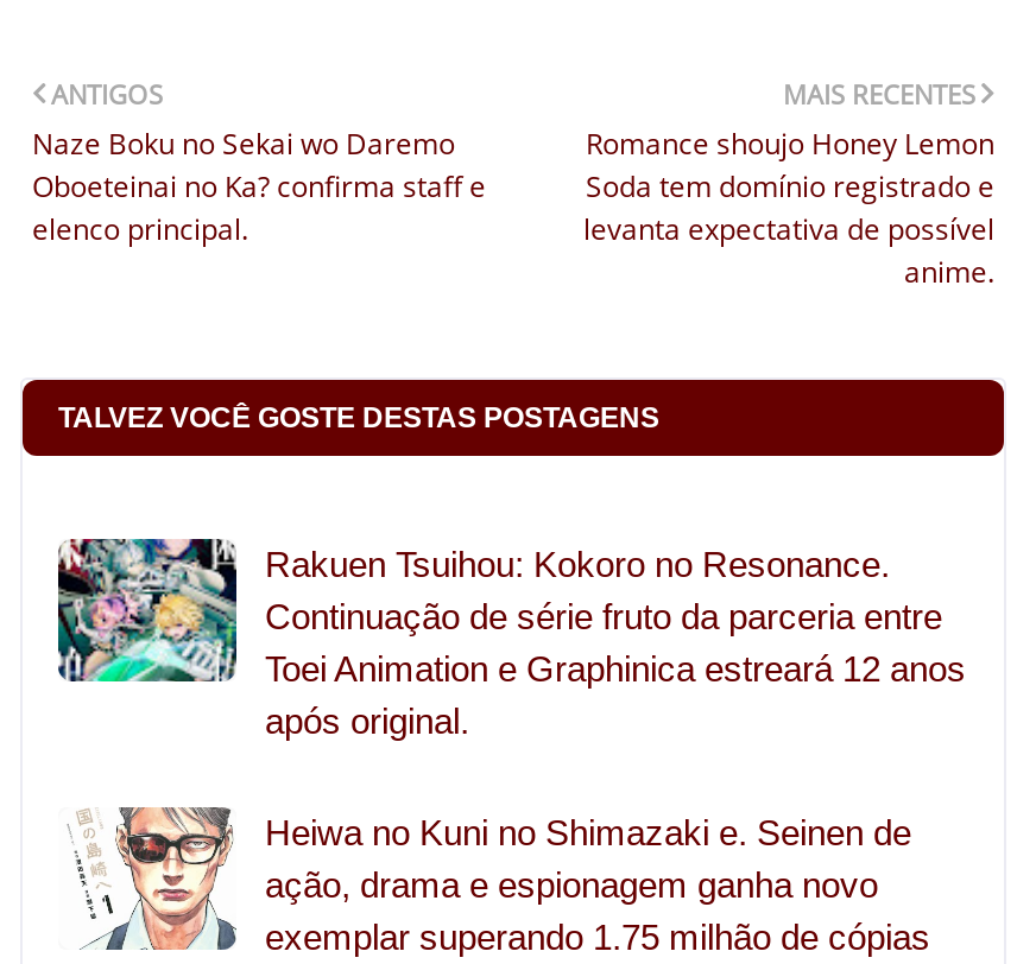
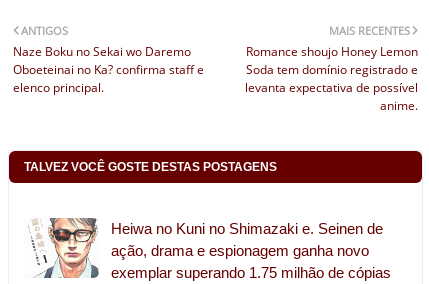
- [image]
- Rakuen Tsuihou: Kokoro no Resonance.
- Continuação de série fruto da parceria entre
- Toei Animation e Graphinica estreará 12 anos
- após original.
